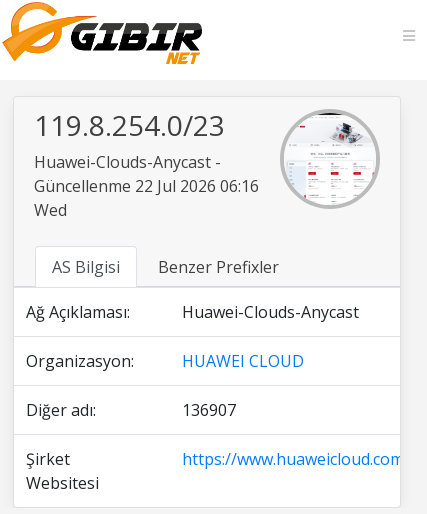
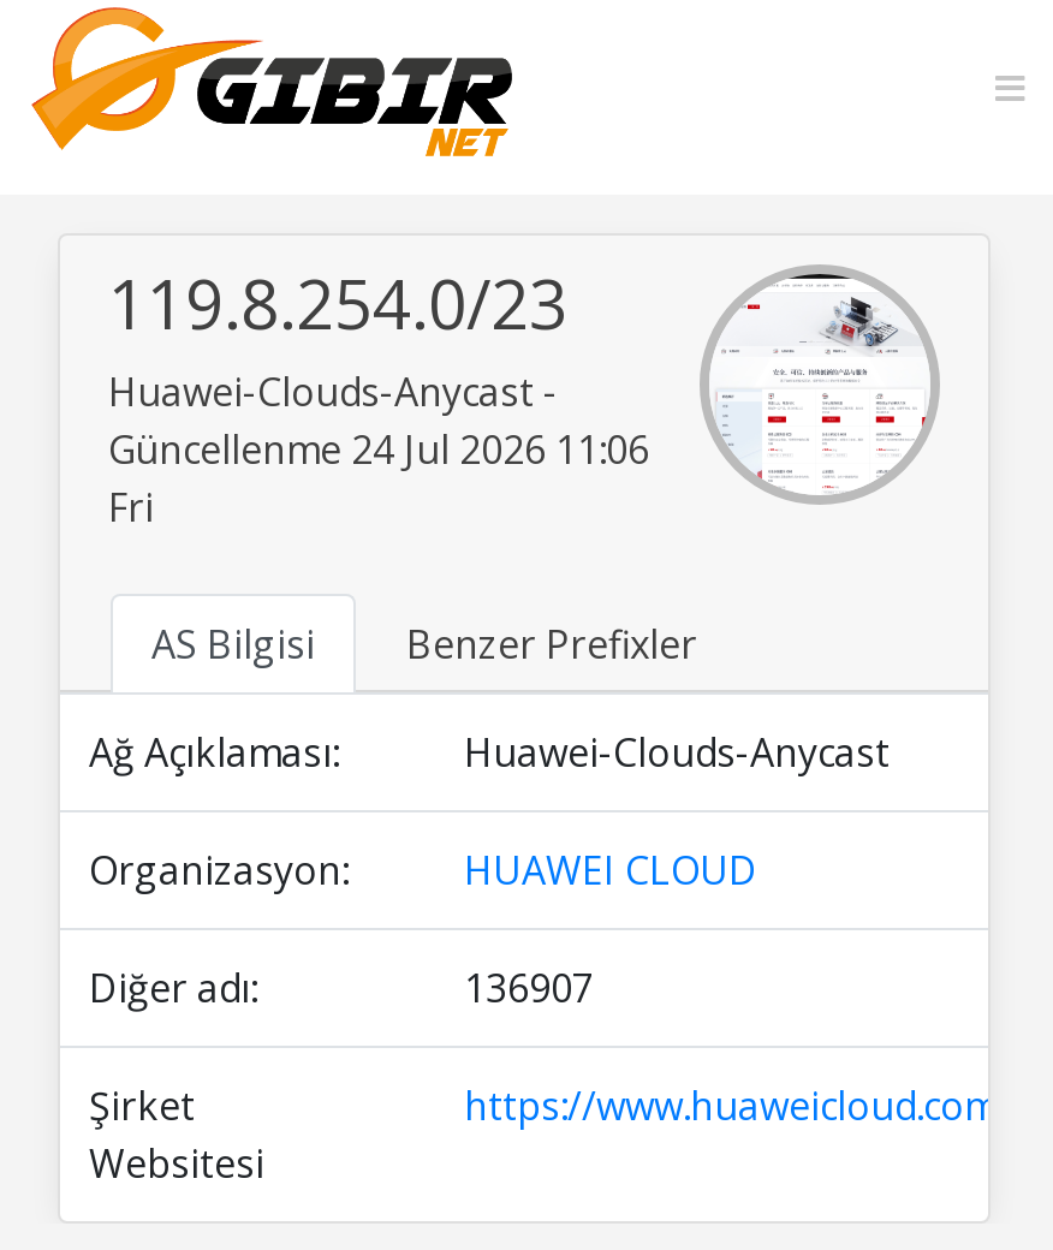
- Güncellenme 22 Jul 2026 06:16
- Wed
+ Güncellenme 24 Jul 2026 11:06
+ Fri
